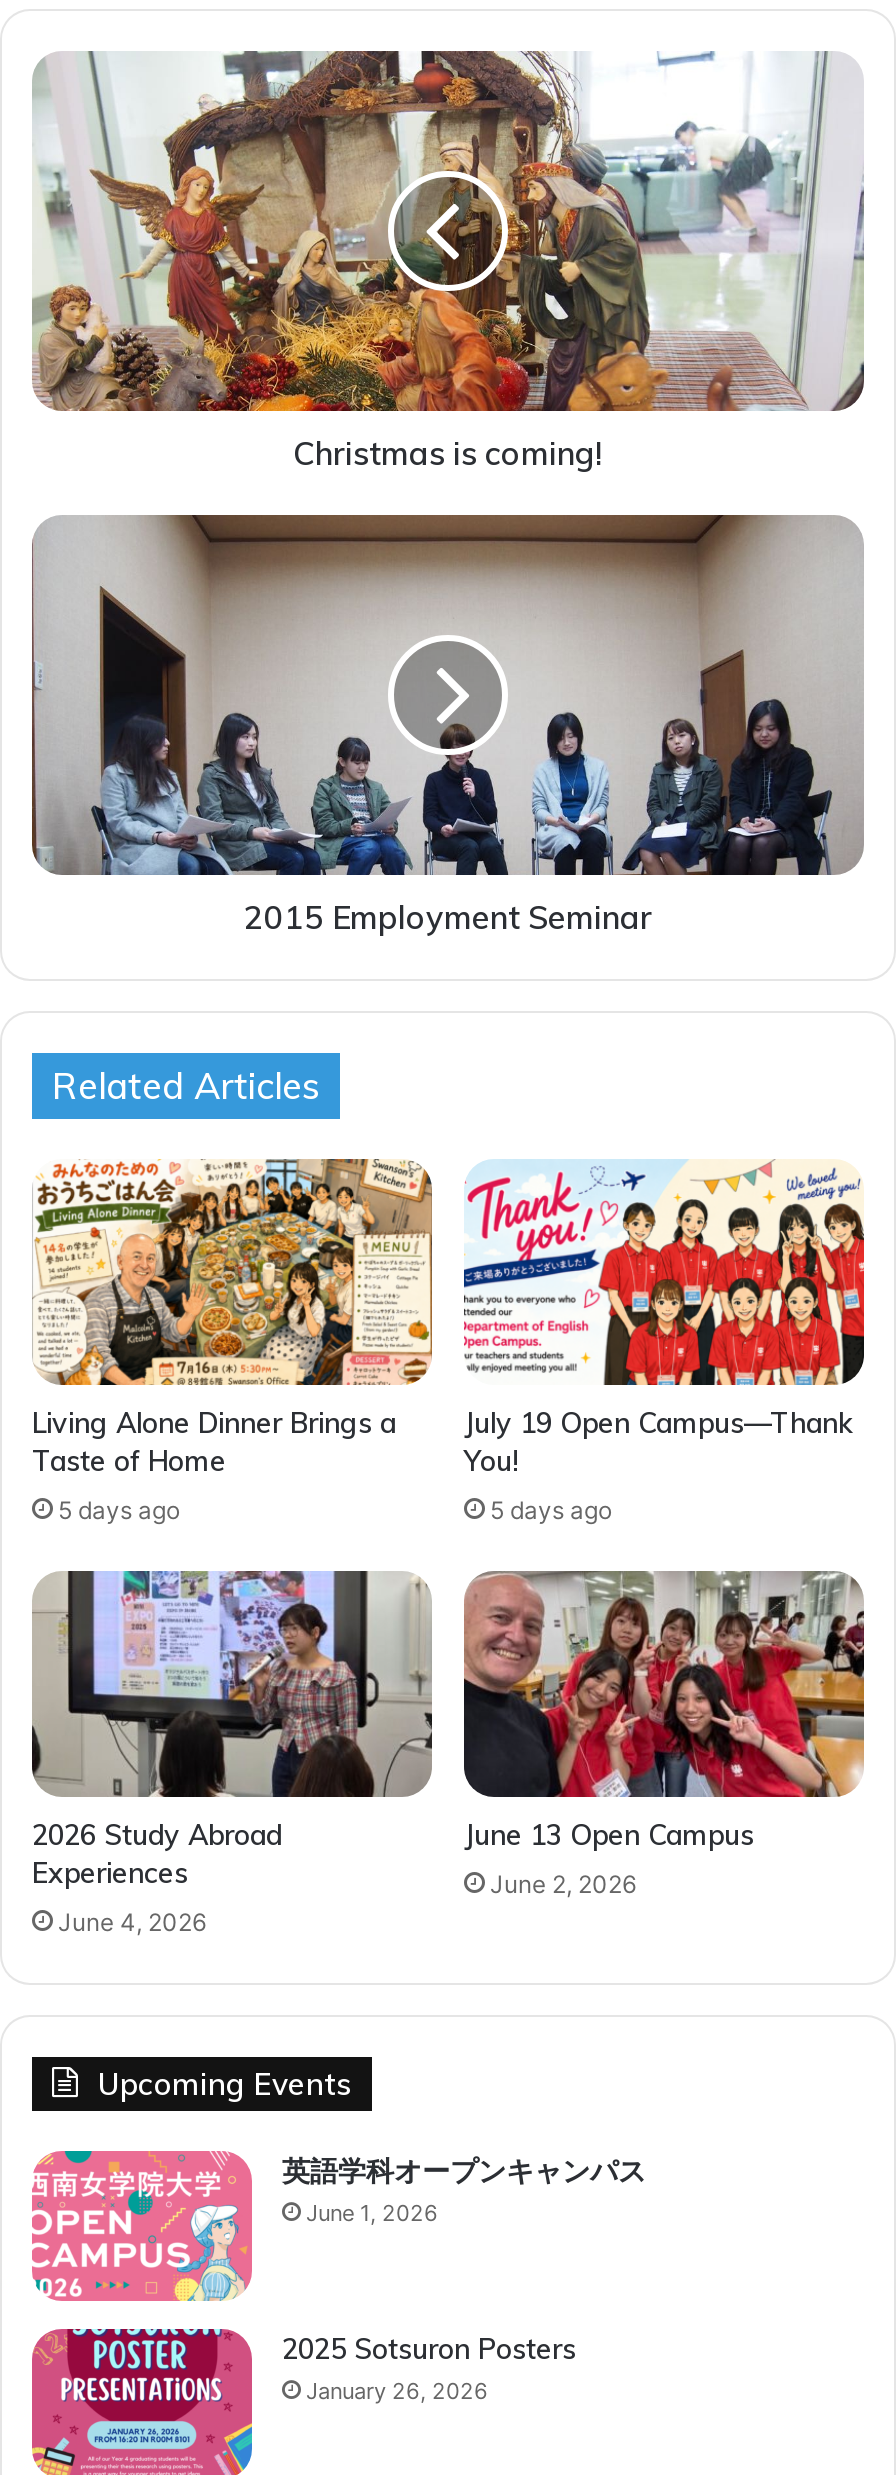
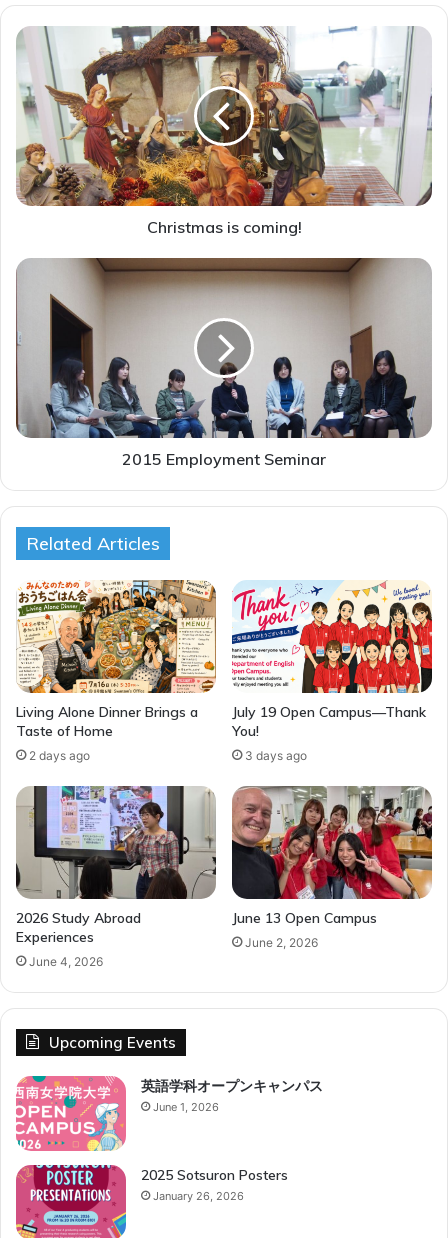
- 5 days ago
+ 2 days ago

- 5 days ago
+ 3 days ago
